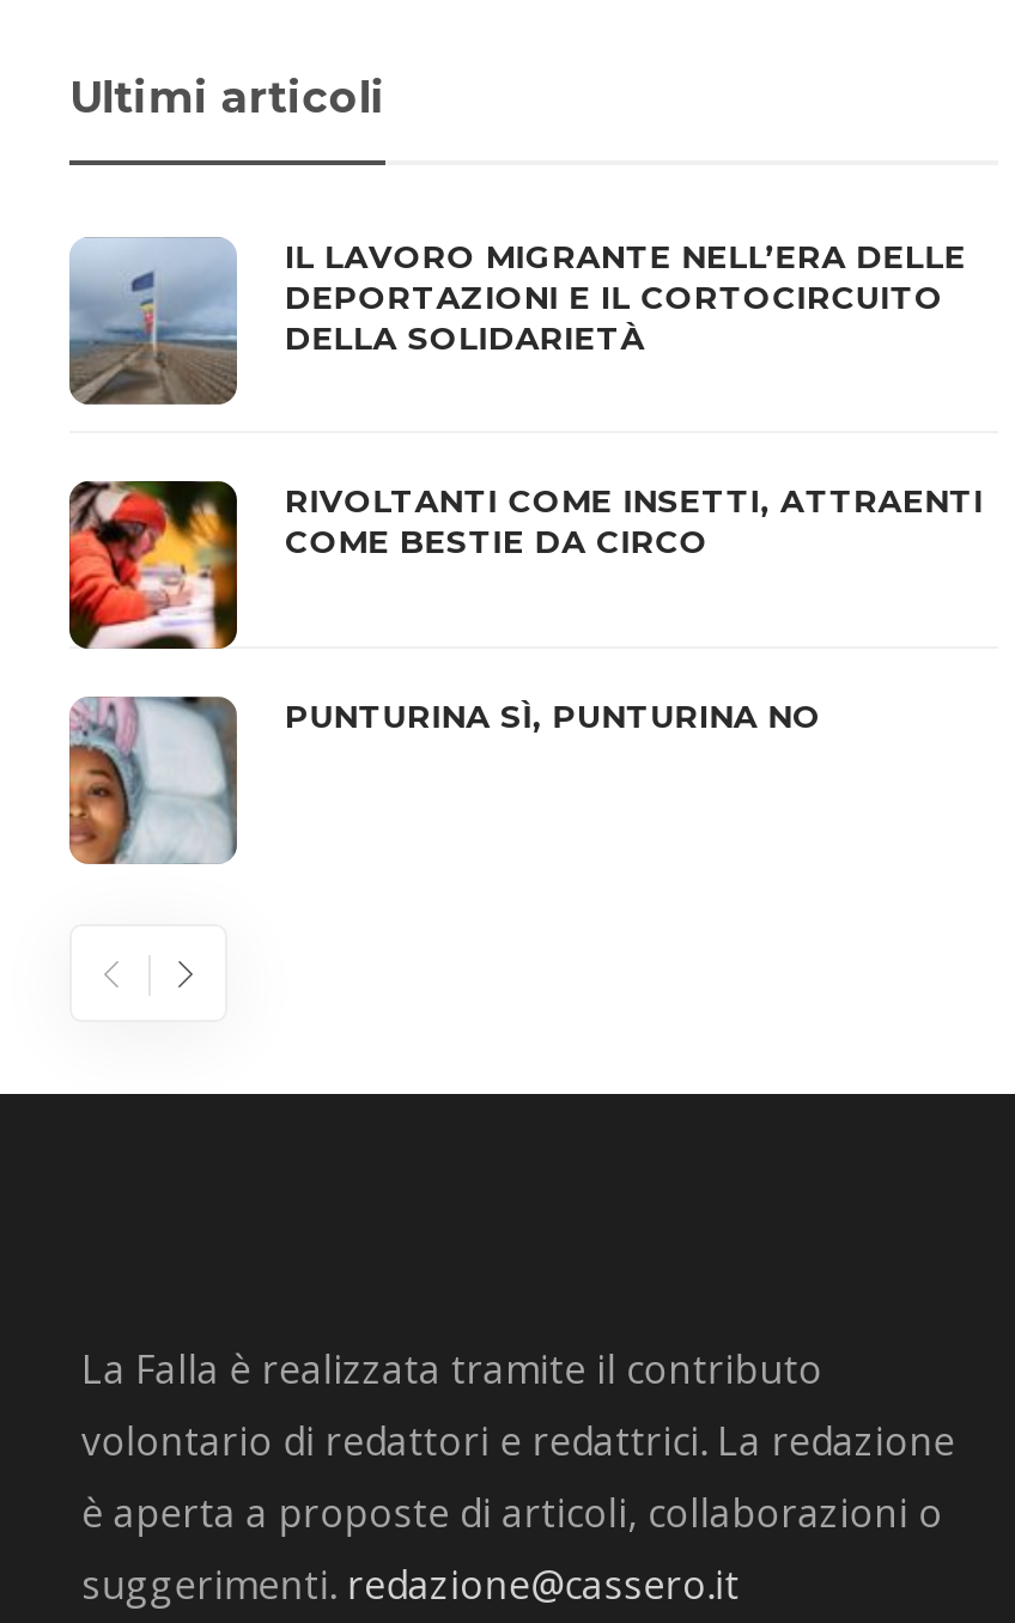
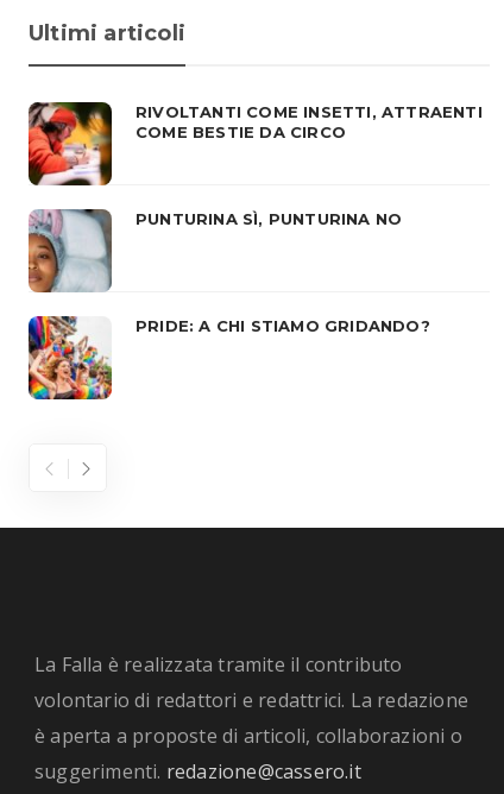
- [image]
- IL LAVORO MIGRANTE NELL’ERA DELLE
- DEPORTAZIONI E IL CORTOCIRCUITO
- DELLA SOLIDARIETÀ

moved up: [image] | RIVOLTANTI COME INSETTI, ATTRAENTI | COME BESTIE DA CIRCO | PUNTURINA SÌ, PUNTURINA NO

moved up: [image]

+ [image]
+ PRIDE: A CHI STIAMO GRIDANDO?
